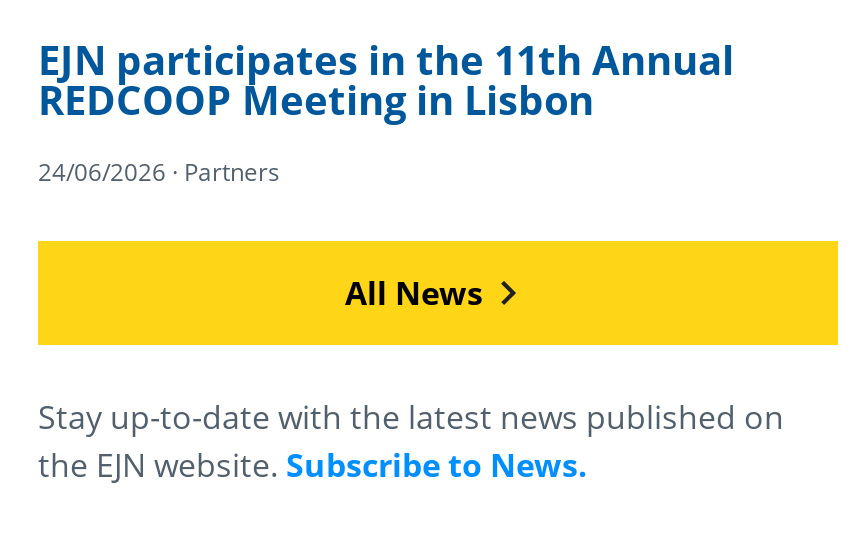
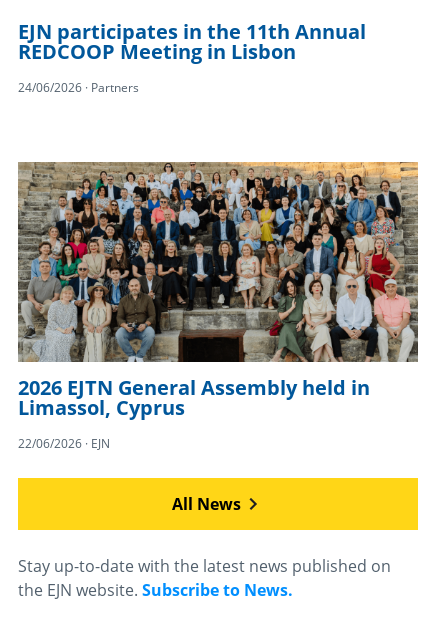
+ [image]
+ 2026 EJTN General Assembly held in
+ Limassol, Cyprus
+ 22/06/2026 · EJN
